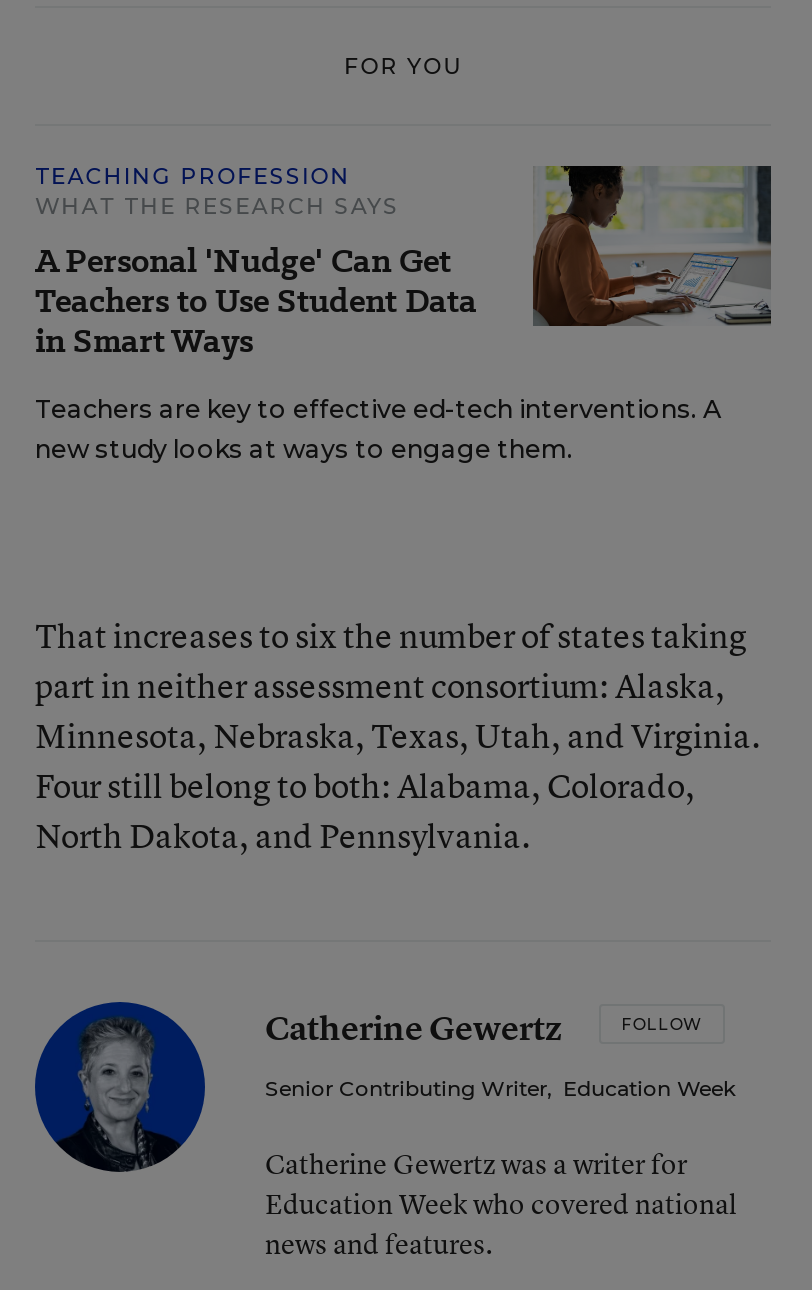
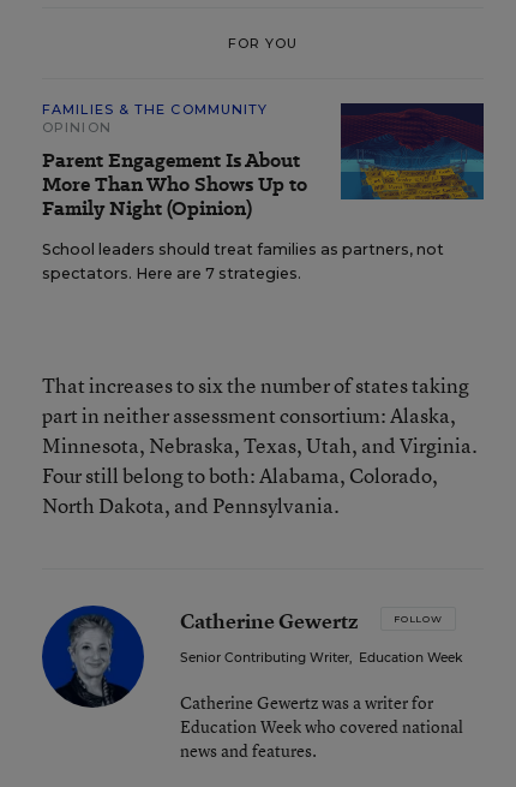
- [image]
- TEACHING PROFESSION
- WHAT THE RESEARCH SAYS
- A Personal 'Nudge' Can Get
- Teachers to Use Student Data
- in Smart Ways
+ [image]
+ FAMILIES & THE COMMUNITY
+ OPINION
+ Parent Engagement Is About
+ More Than Who Shows Up to
+ Family Night (Opinion)

- Teachers are key to effective ed-tech interventions. A
- new study looks at ways to engage them.
+ School leaders should treat families as partners, not
+ spectators. Here are 7 strategies.
